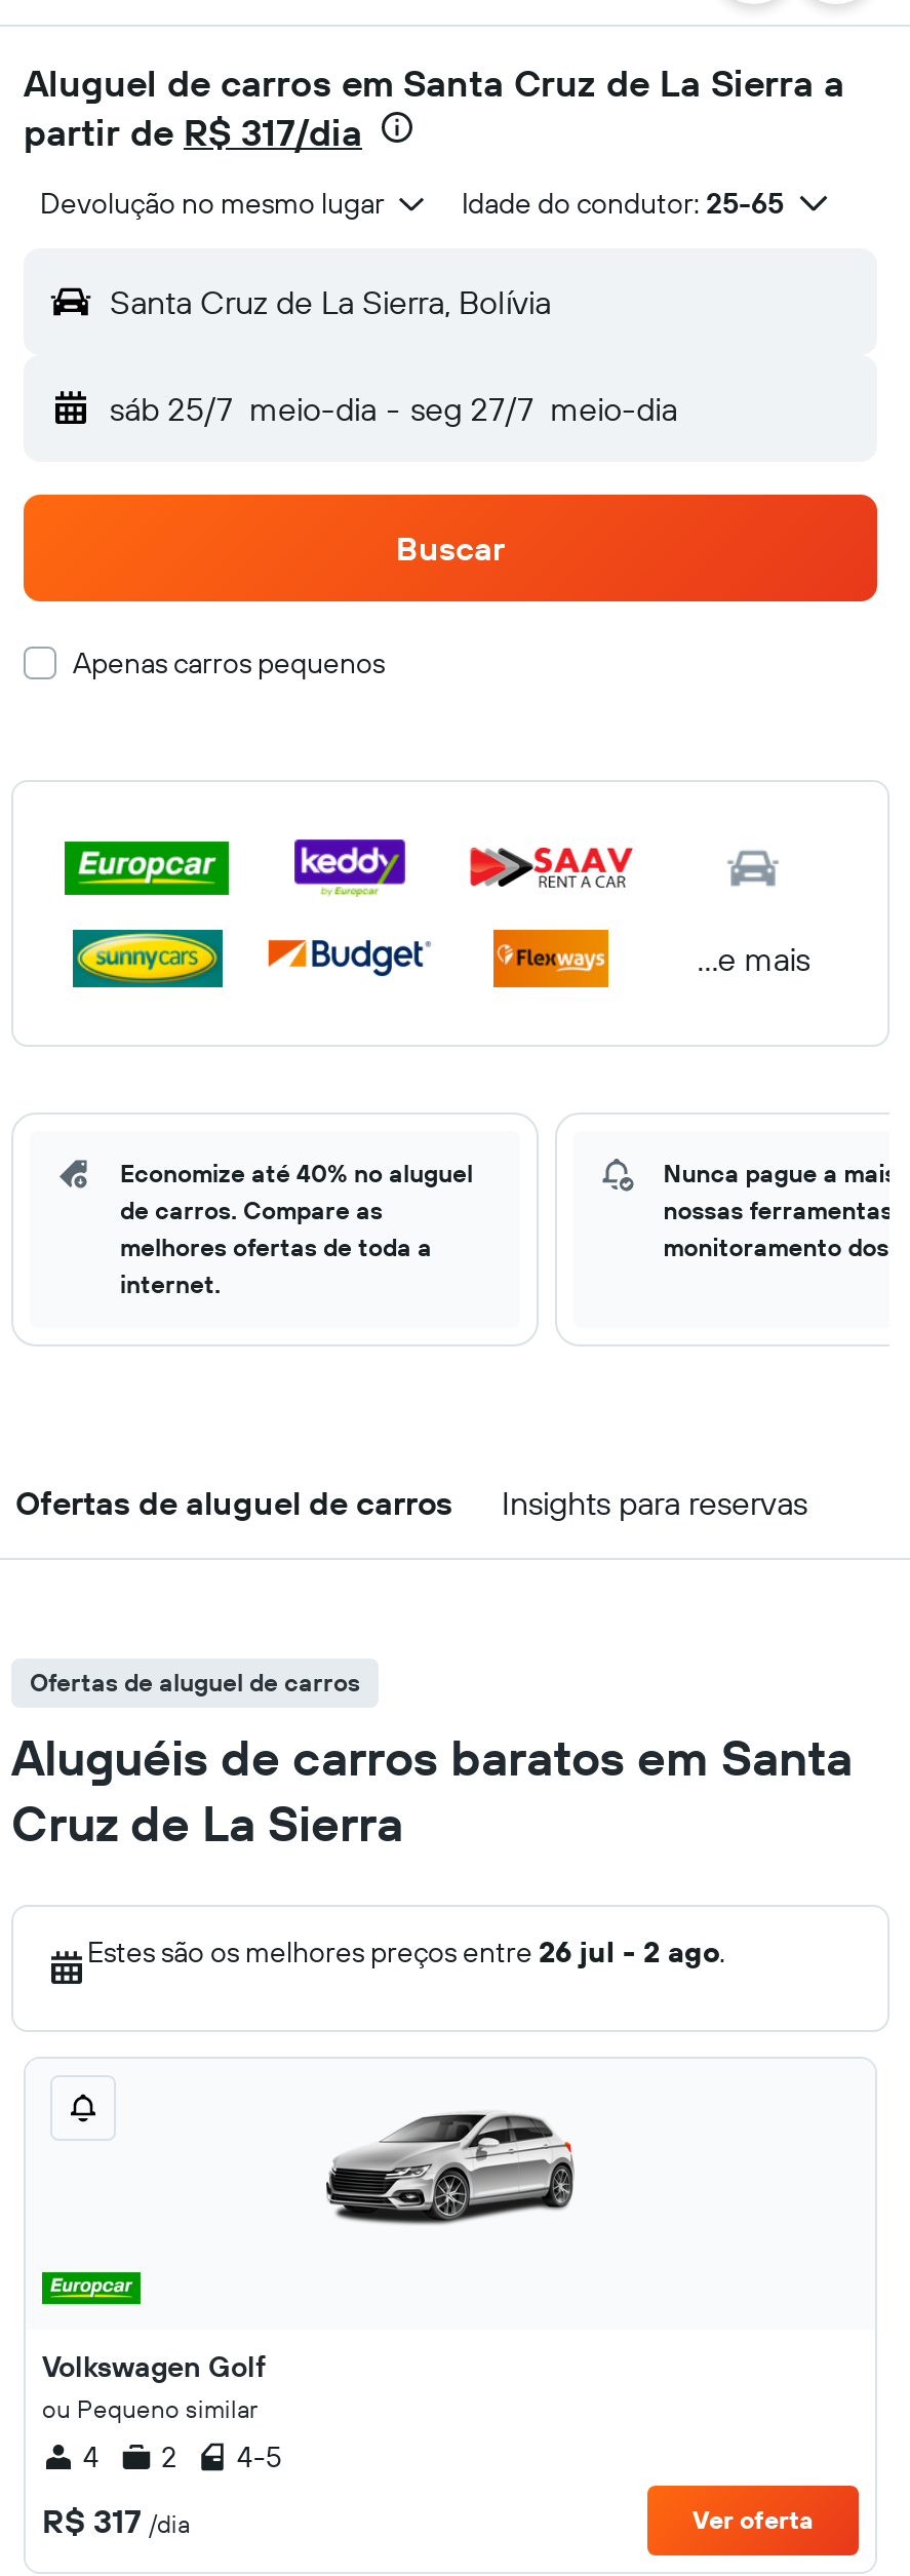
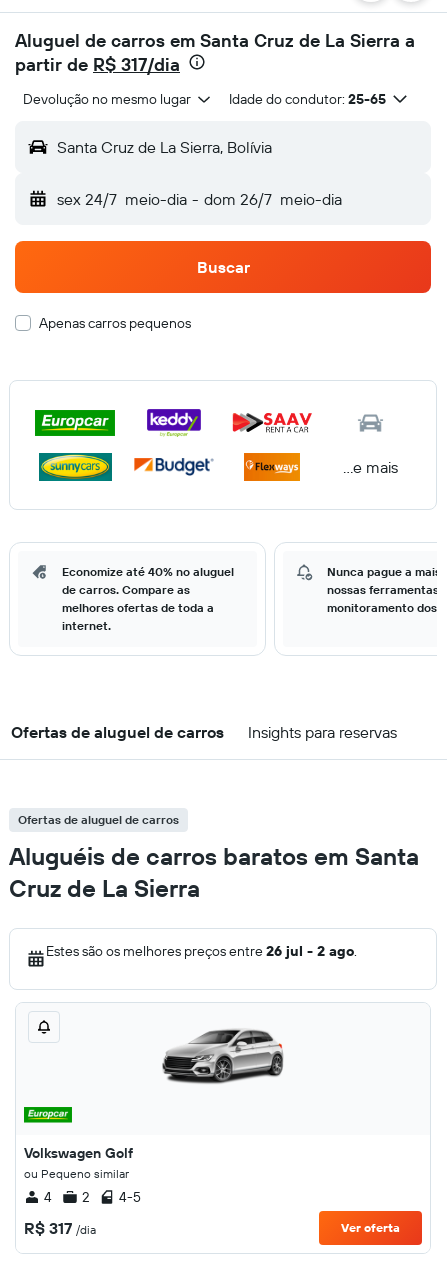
- sáb 25/7 meio-dia - seg 27/7 meio-dia
+ sex 24/7 meio-dia - dom 26/7 meio-dia
